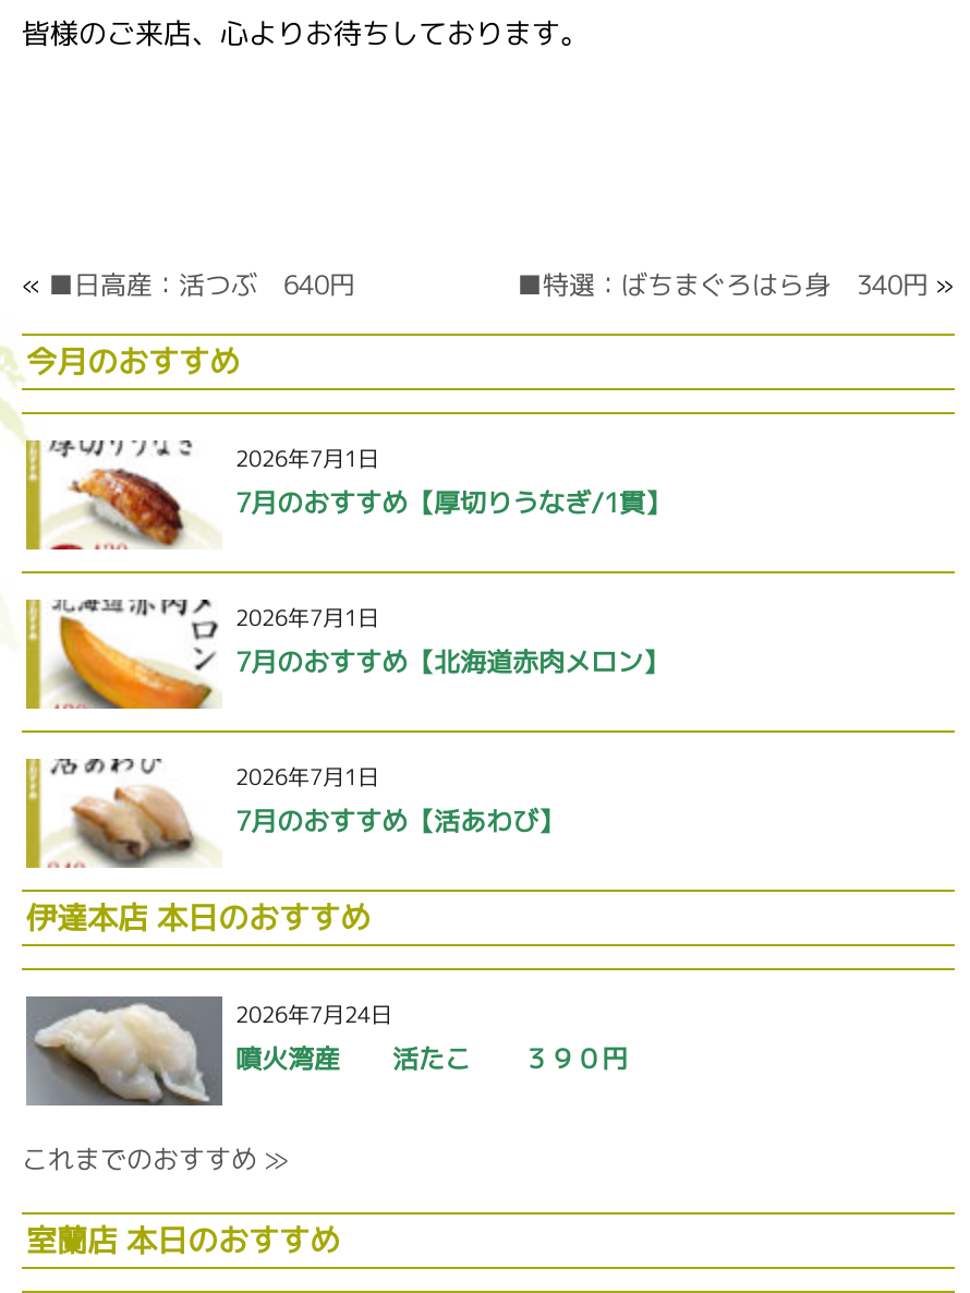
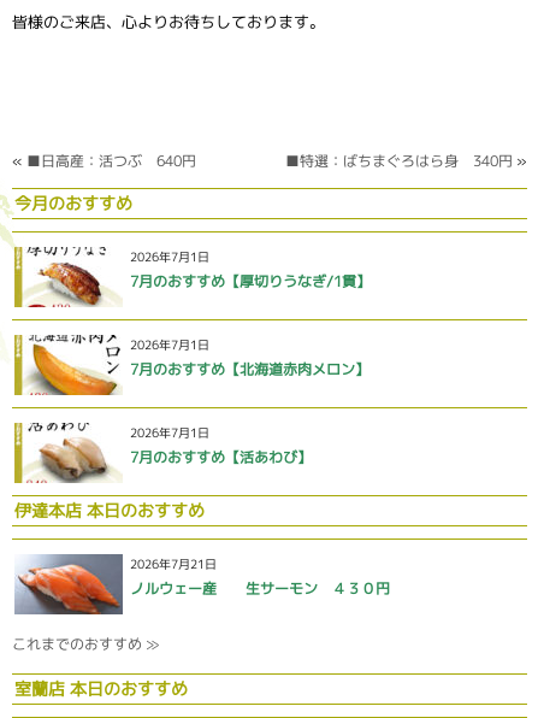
- [image]
- 2026年7月24日
- 噴火湾産 活たこ ３９０円
+ [image]
+ 2026年7月21日
+ ノルウェー産 生サーモン ４３０円
